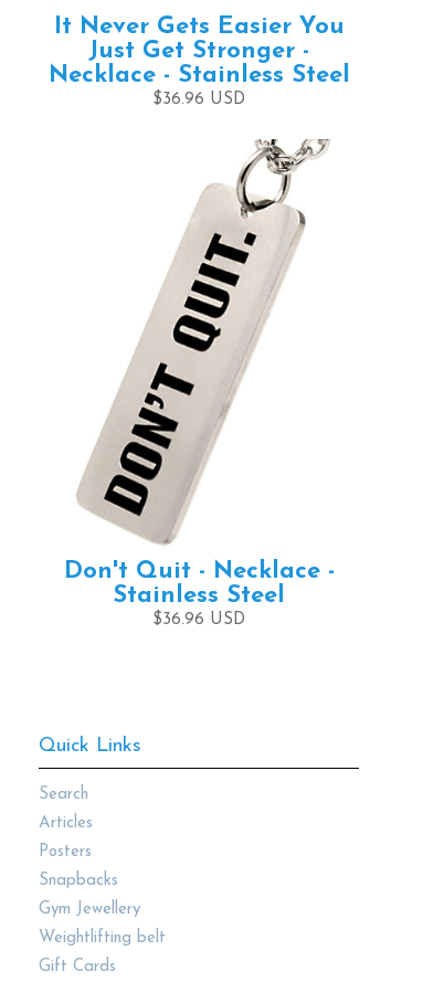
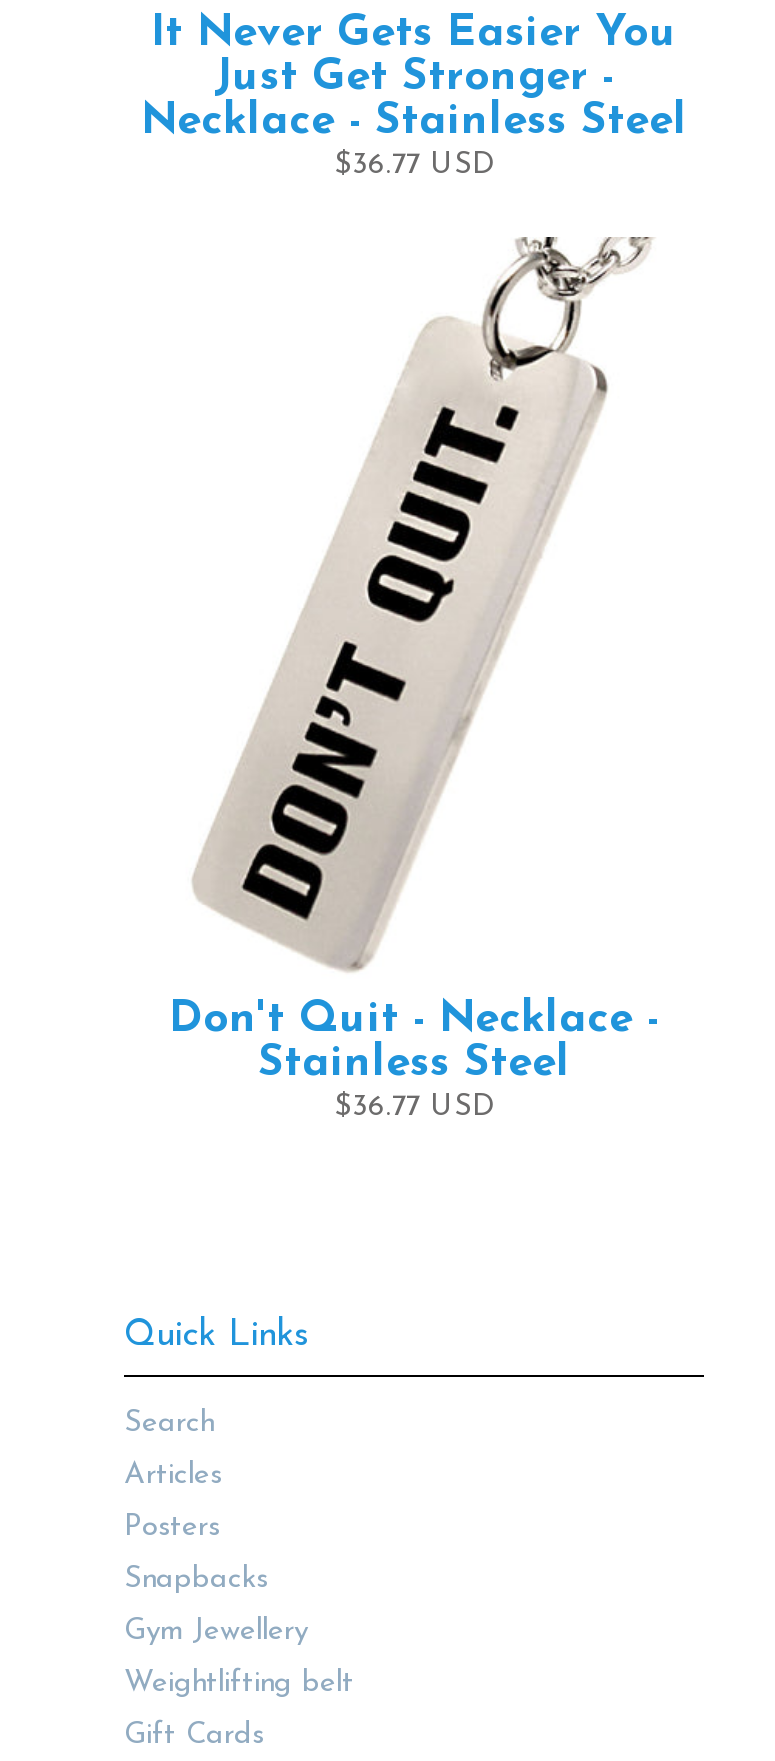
- $36.96 USD
+ $36.77 USD

- $36.96 USD
+ $36.77 USD
